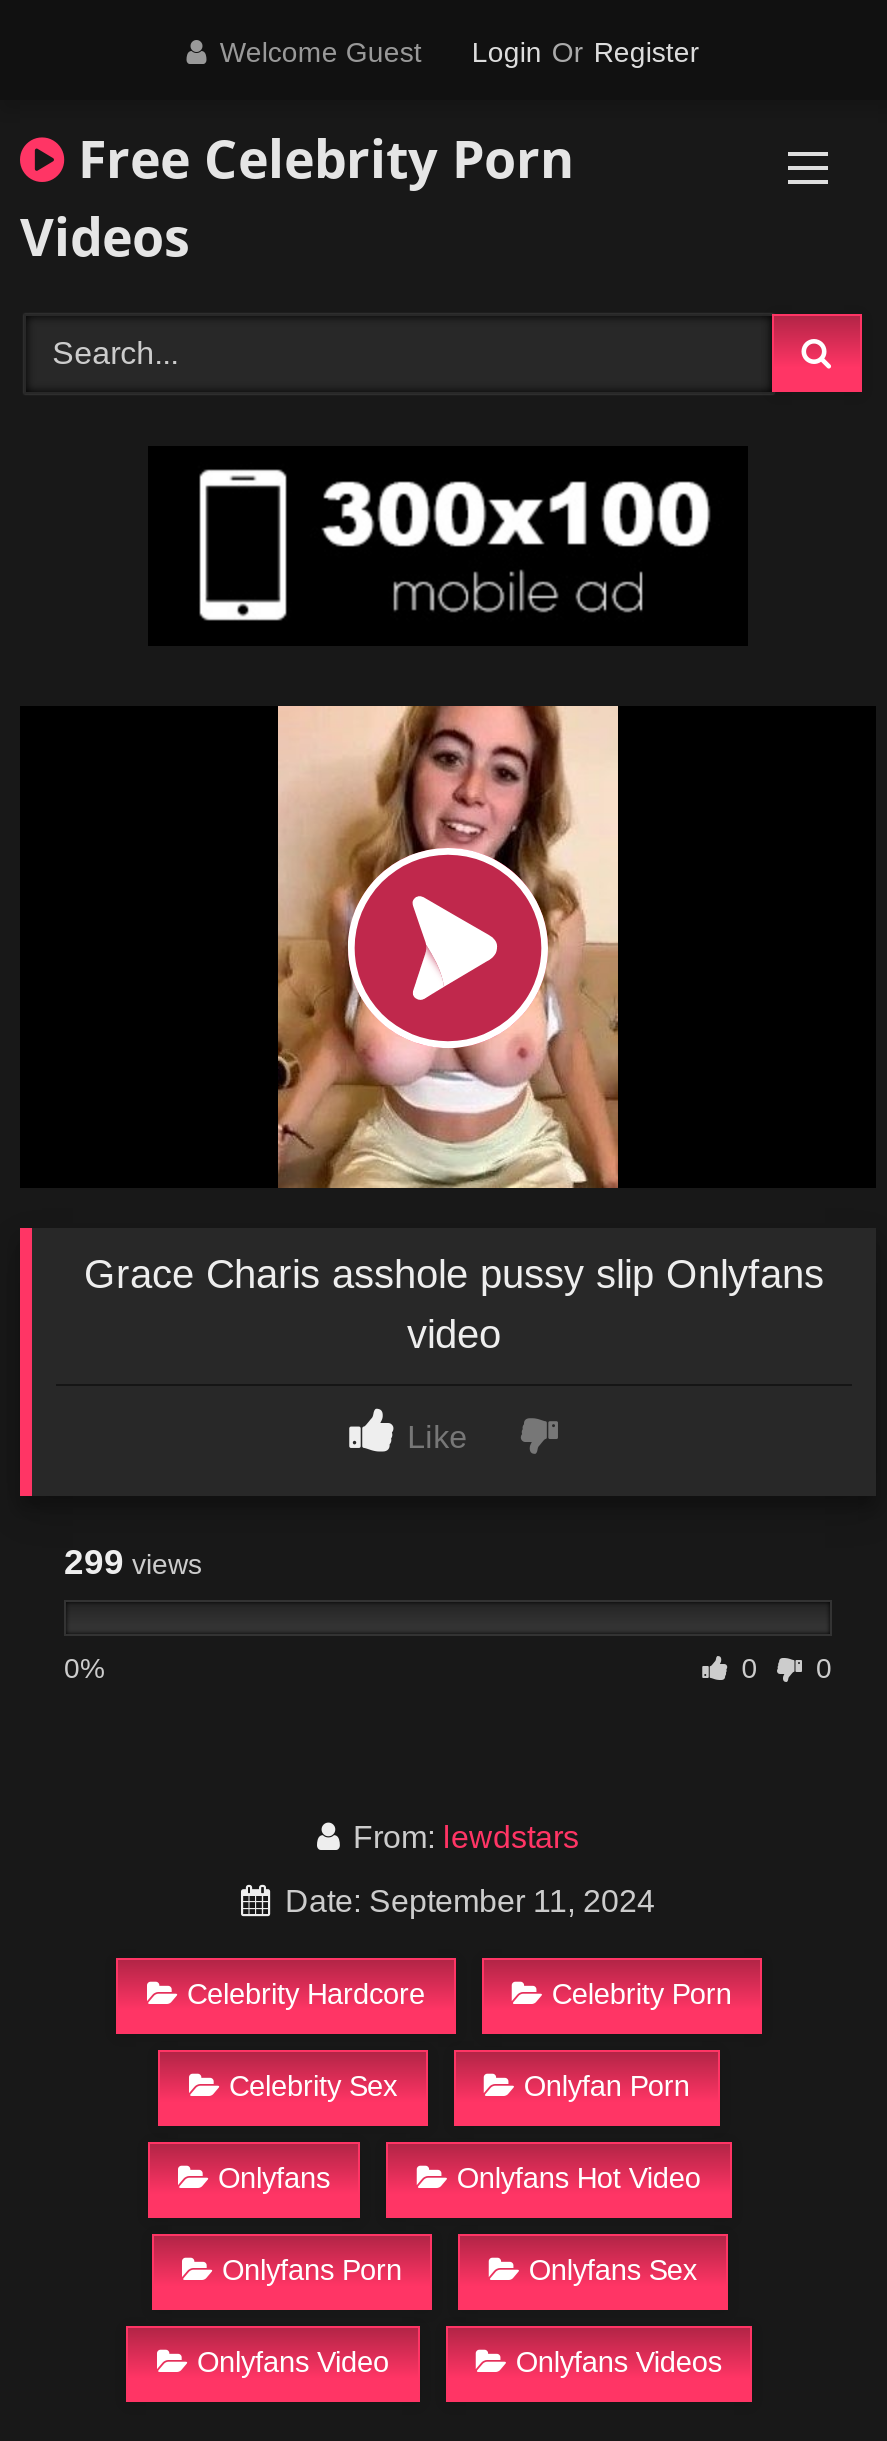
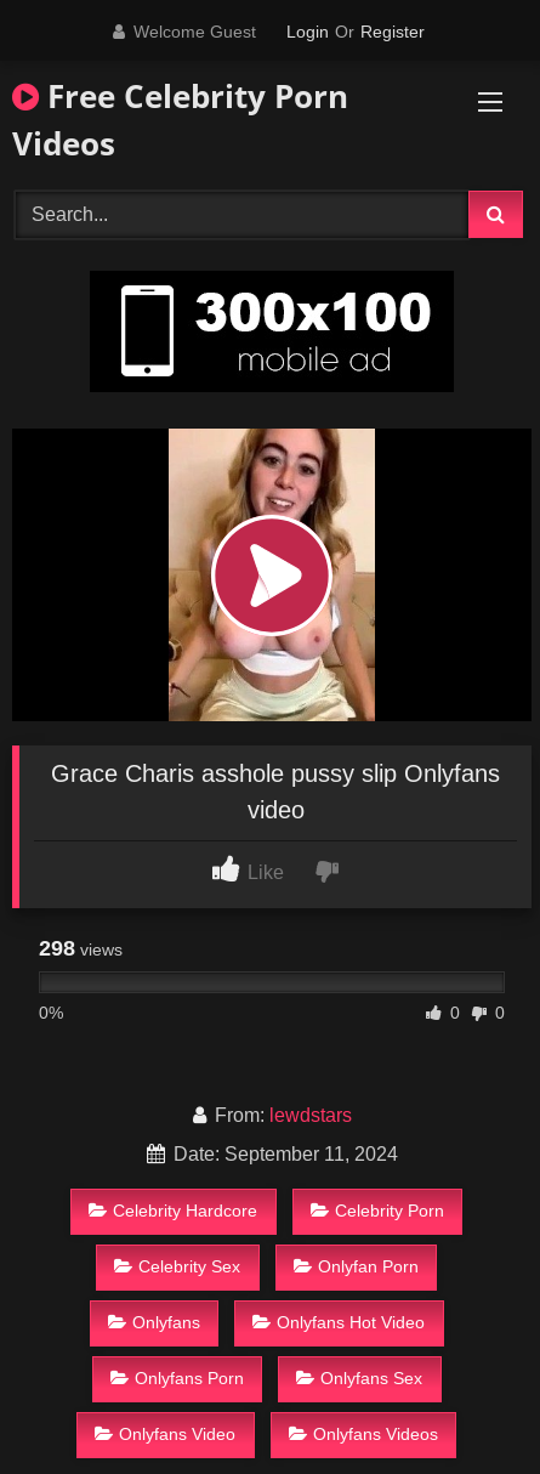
- 299 views
+ 298 views
